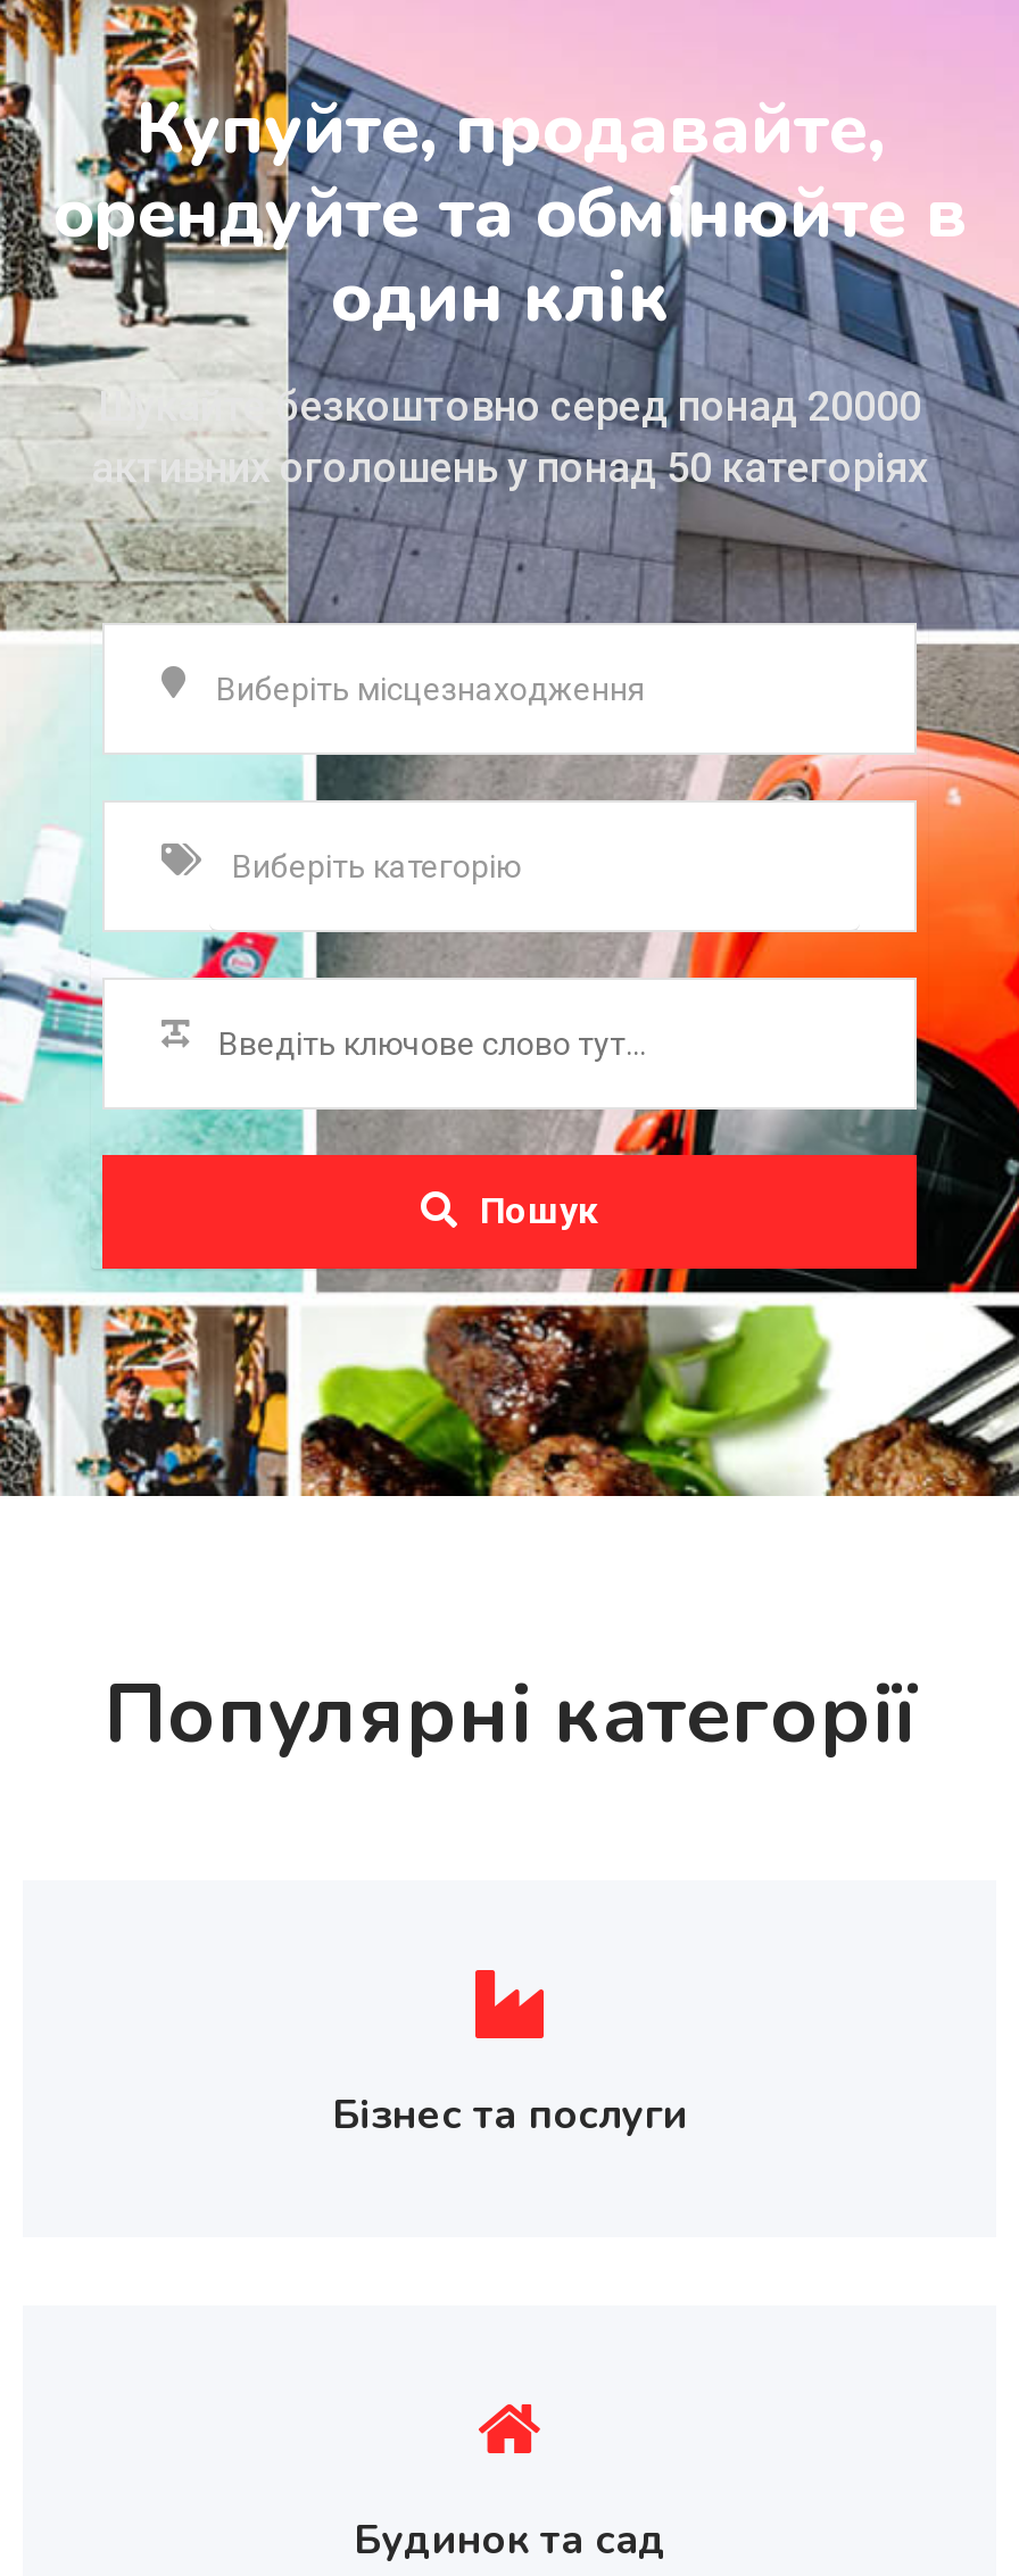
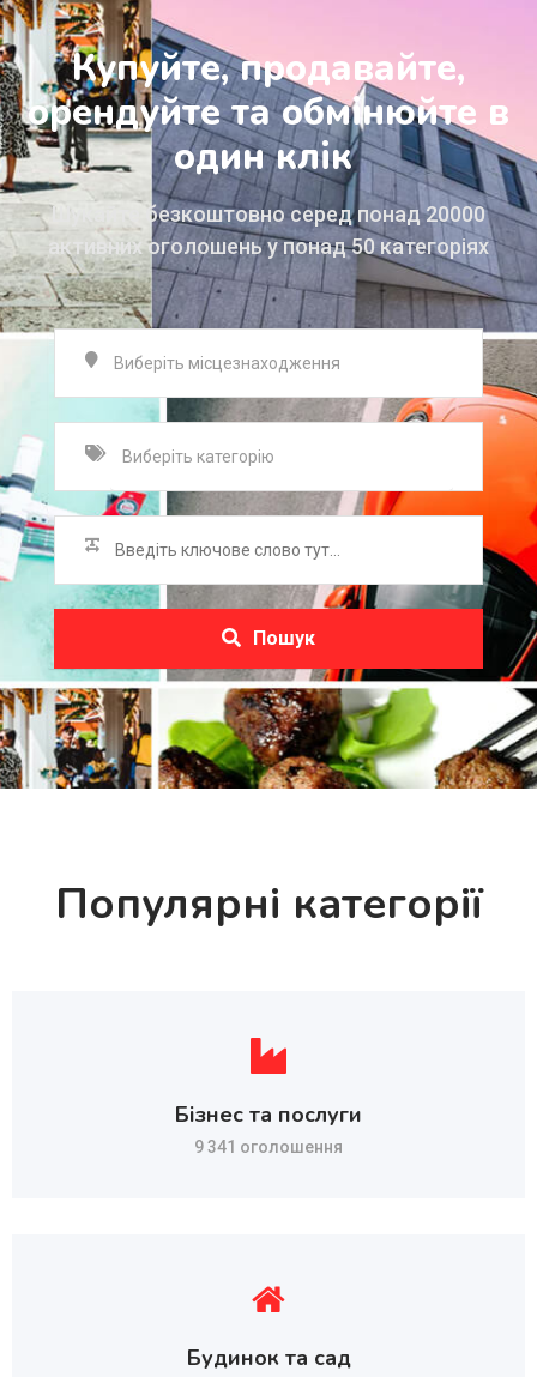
+ 9 341 оголошення
